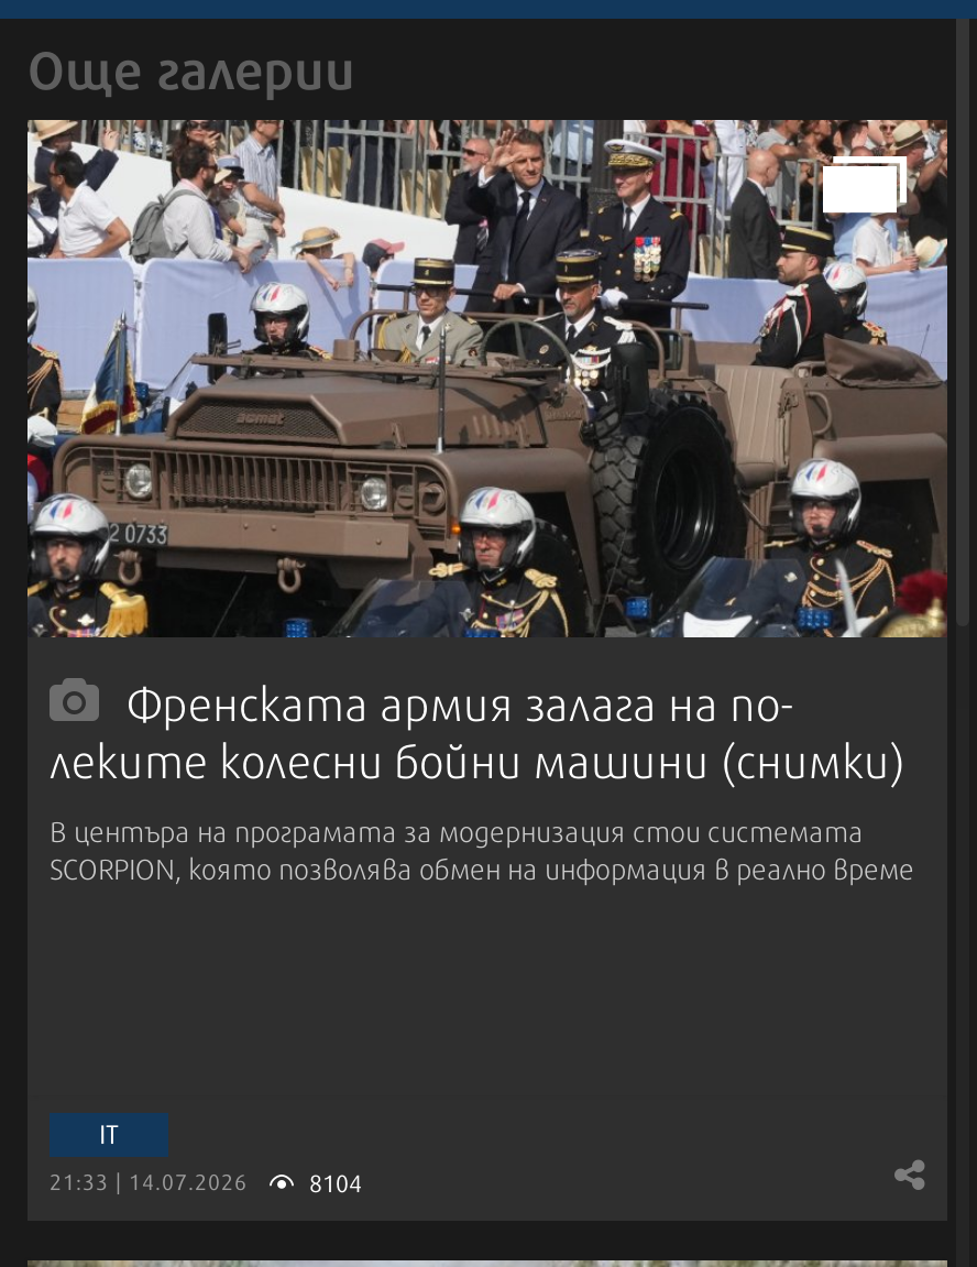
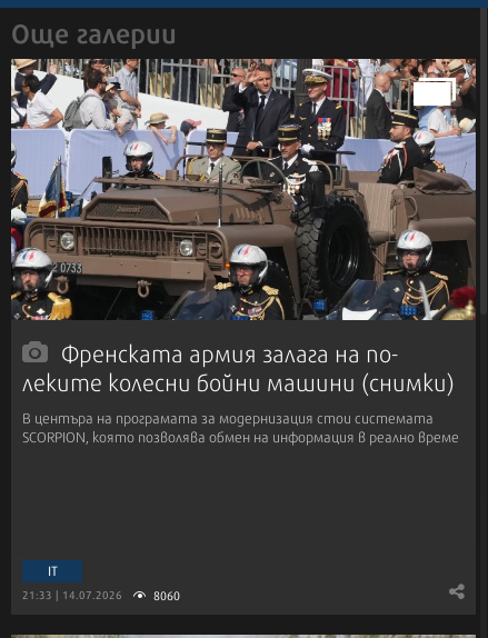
- 8104
+ 8060
